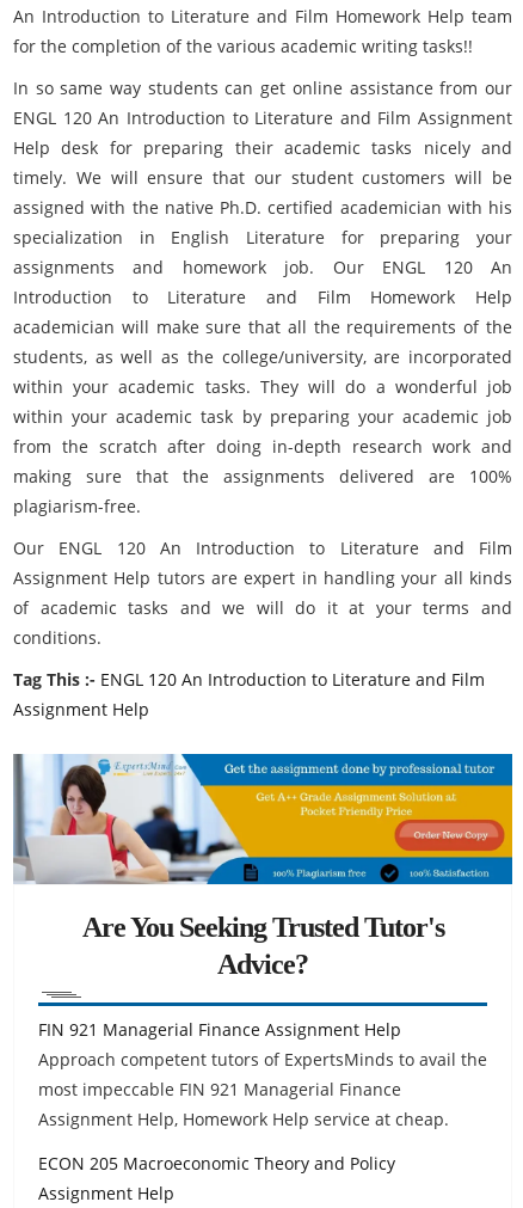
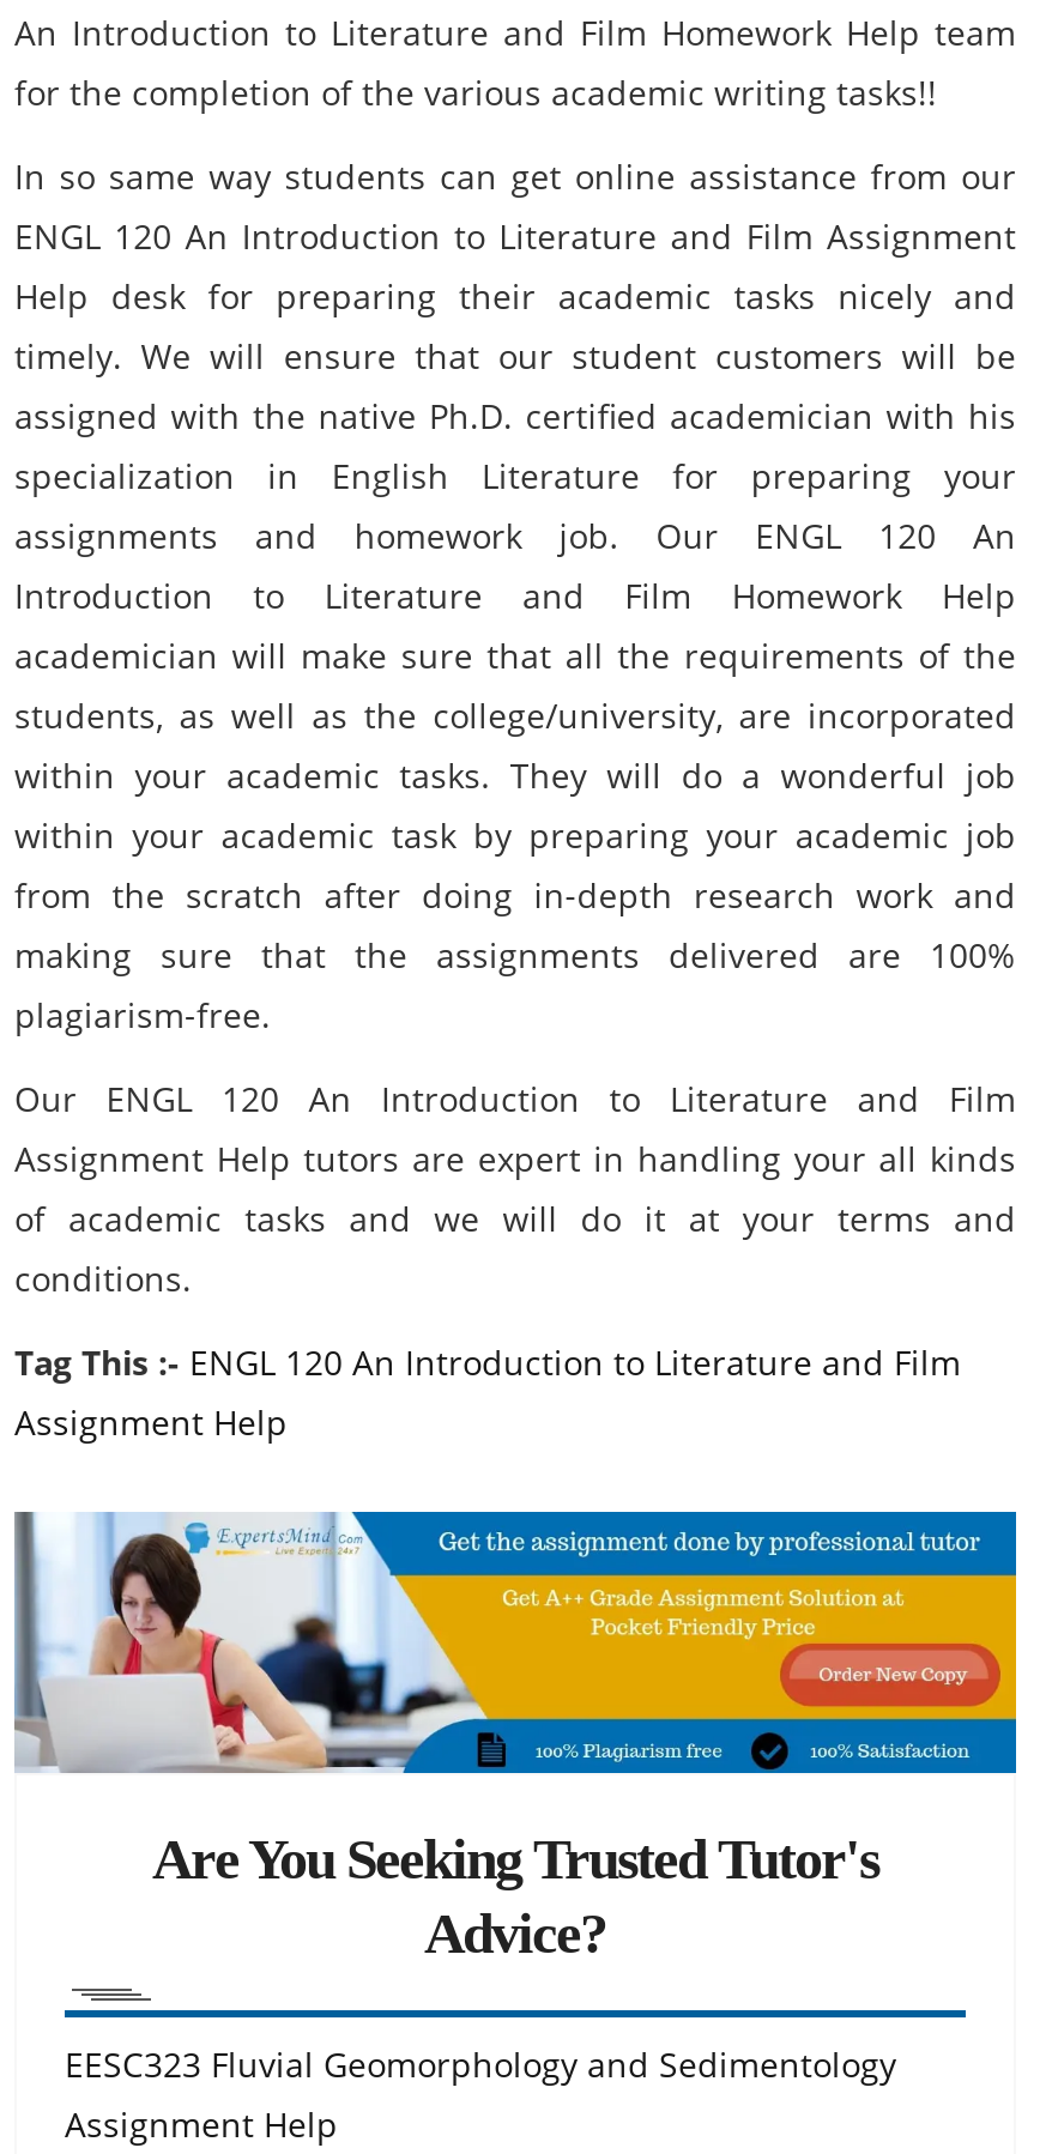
- FIN 921 Managerial Finance Assignment Help
- Approach competent tutors of ExpertsMinds to avail the
- most impeccable FIN 921 Managerial Finance
- Assignment Help, Homework Help service at cheap.
- ECON 205 Macroeconomic Theory and Policy
+ EESC323 Fluvial Geomorphology and Sedimentology
